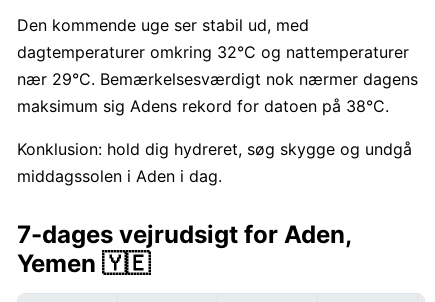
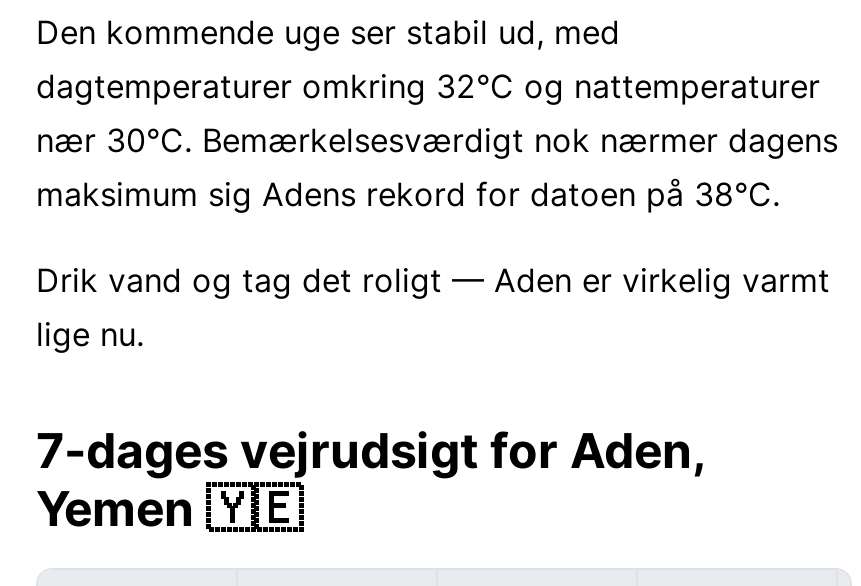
- nær 29°C. Bemærkelsesværdigt nok nærmer dagens
+ nær 30°C. Bemærkelsesværdigt nok nærmer dagens

- Konklusion: hold dig hydreret, søg skygge og undgå
- middagssolen i Aden i dag.
+ Drik vand og tag det roligt — Aden er virkelig varmt
+ lige nu.
